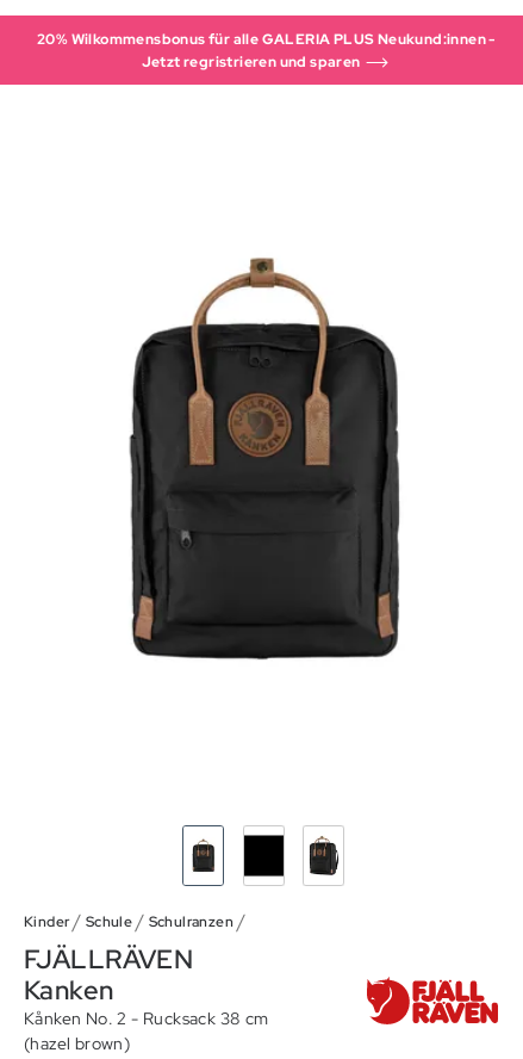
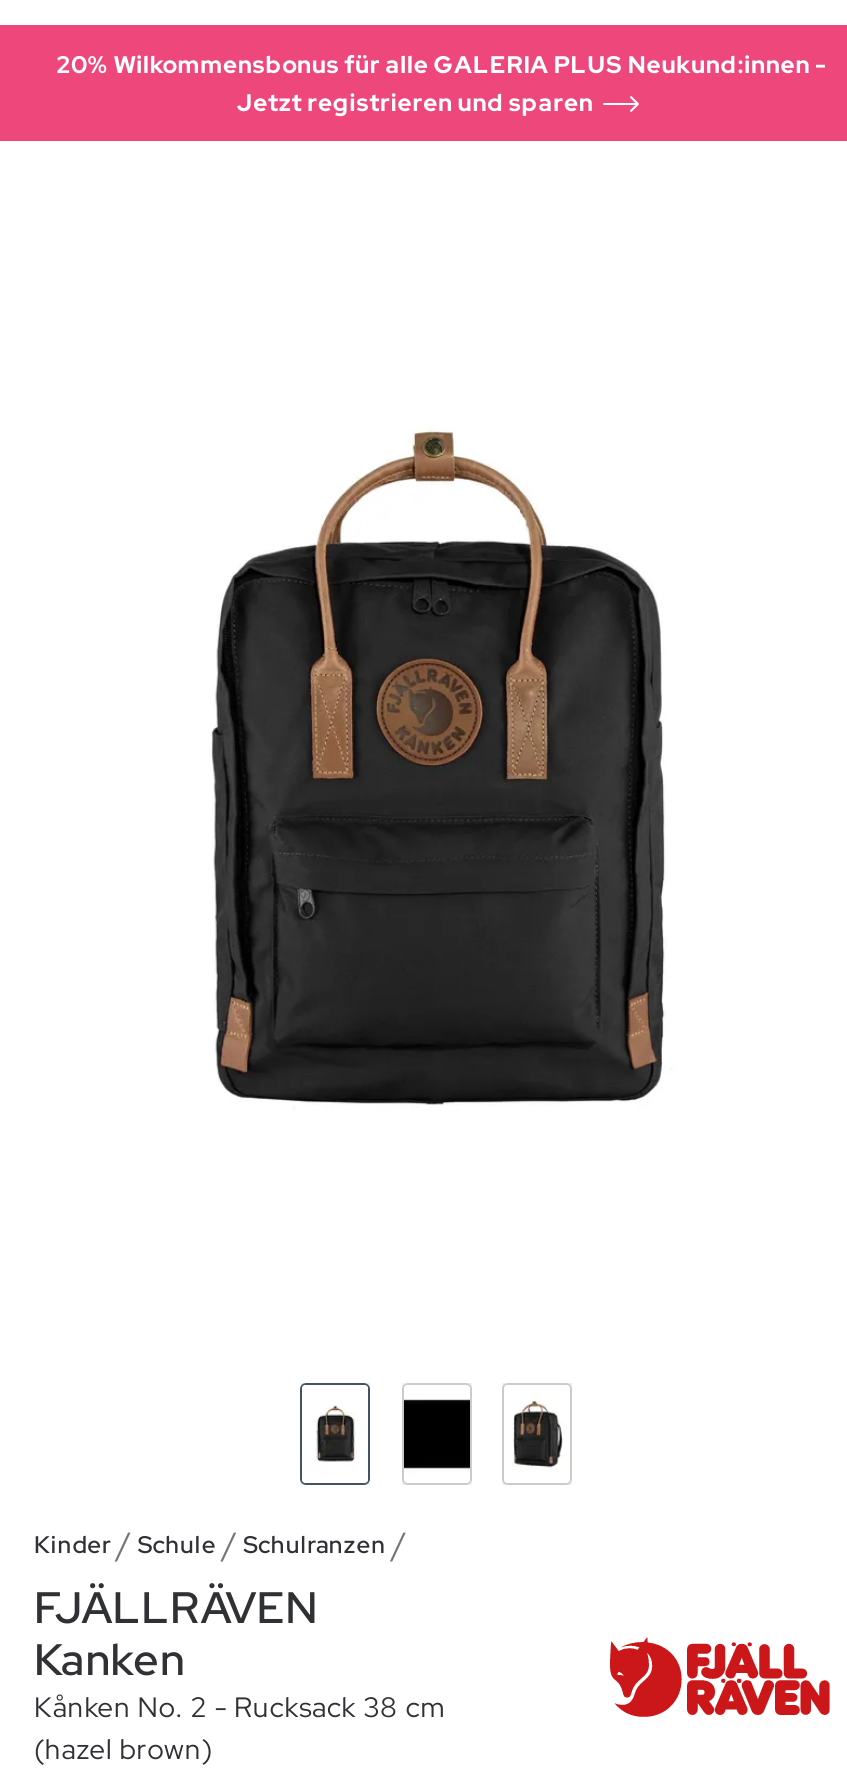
- Jetzt regristrieren und sparen
+ Jetzt registrieren und sparen
